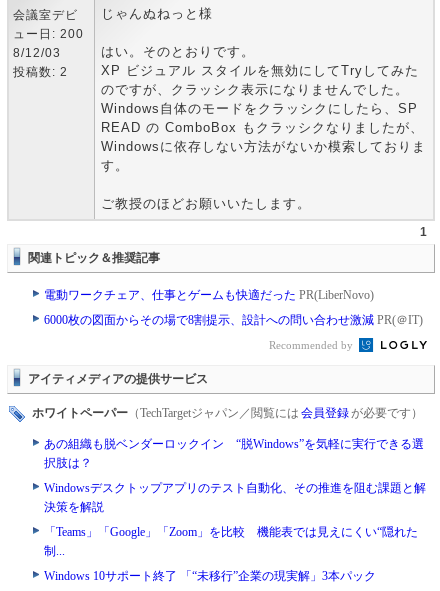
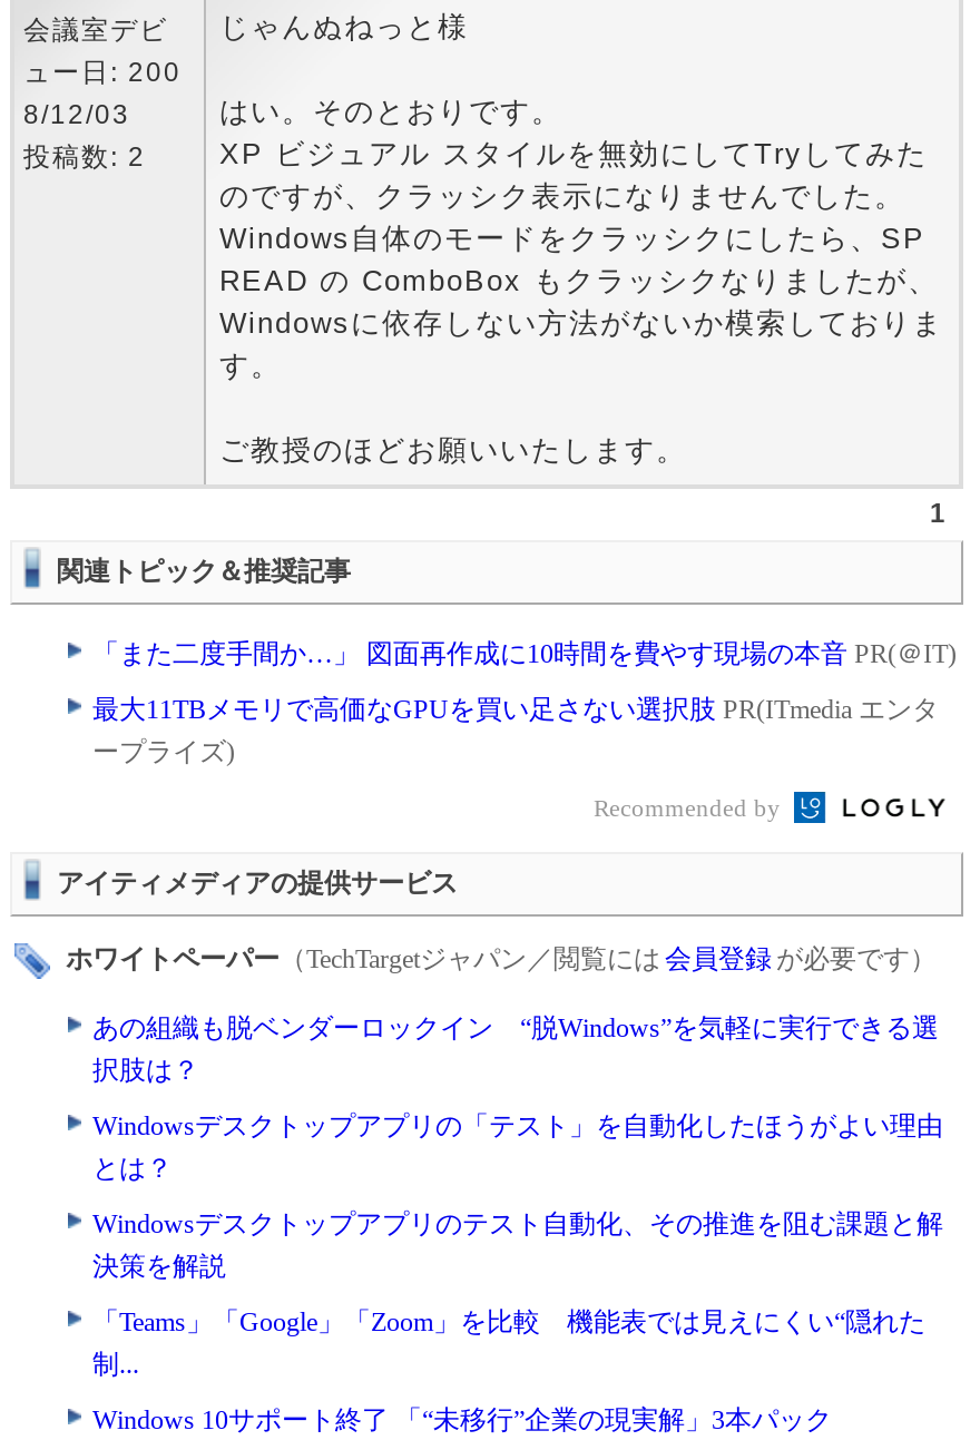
- 電動ワークチェア、仕事とゲームも快適だったPR(LiberNovo)
+ 「また二度手間か…」 図面再作成に10時間を費やす現場の本音PR(＠IT)

- 6000枚の図面からその場で8割提示、設計への問い合わせ激減PR(＠IT)
+ 最大11TBメモリで高価なGPUを買い足さない選択肢PR(ITmedia エンタ
+ ープライズ)

+ Windowsデスクトップアプリの「テスト」を自動化したほうがよい理由
+ とは？
